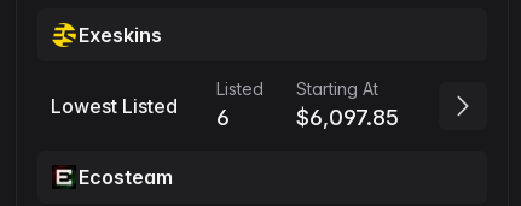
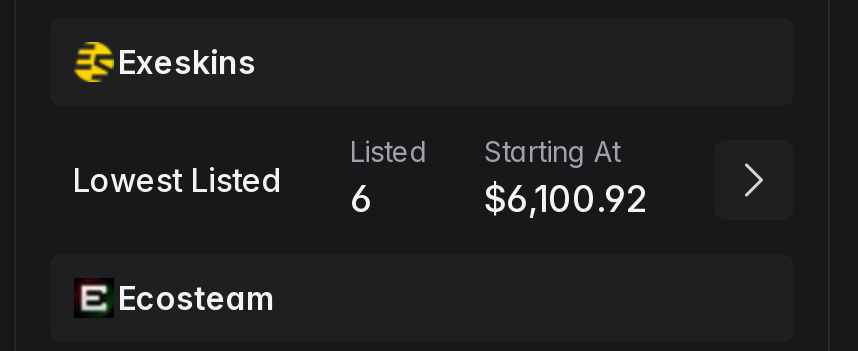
- $6,097.85
+ $6,100.92
